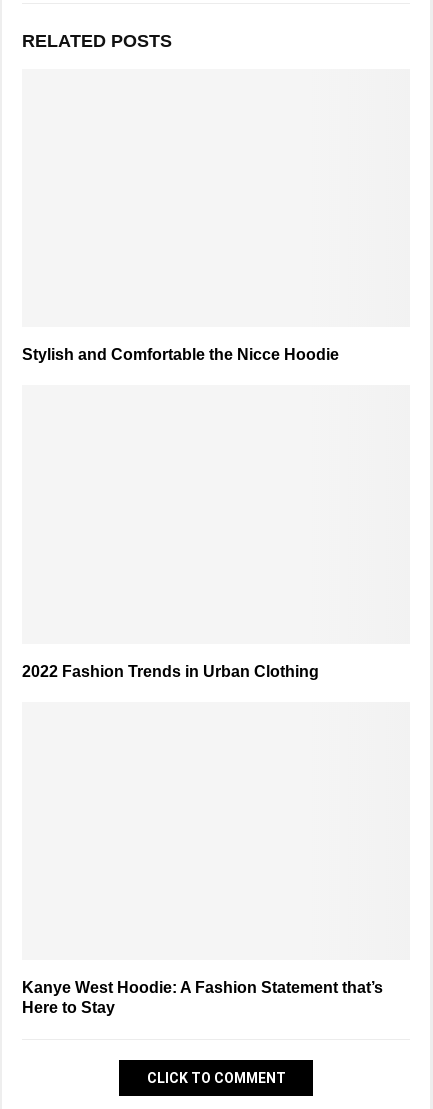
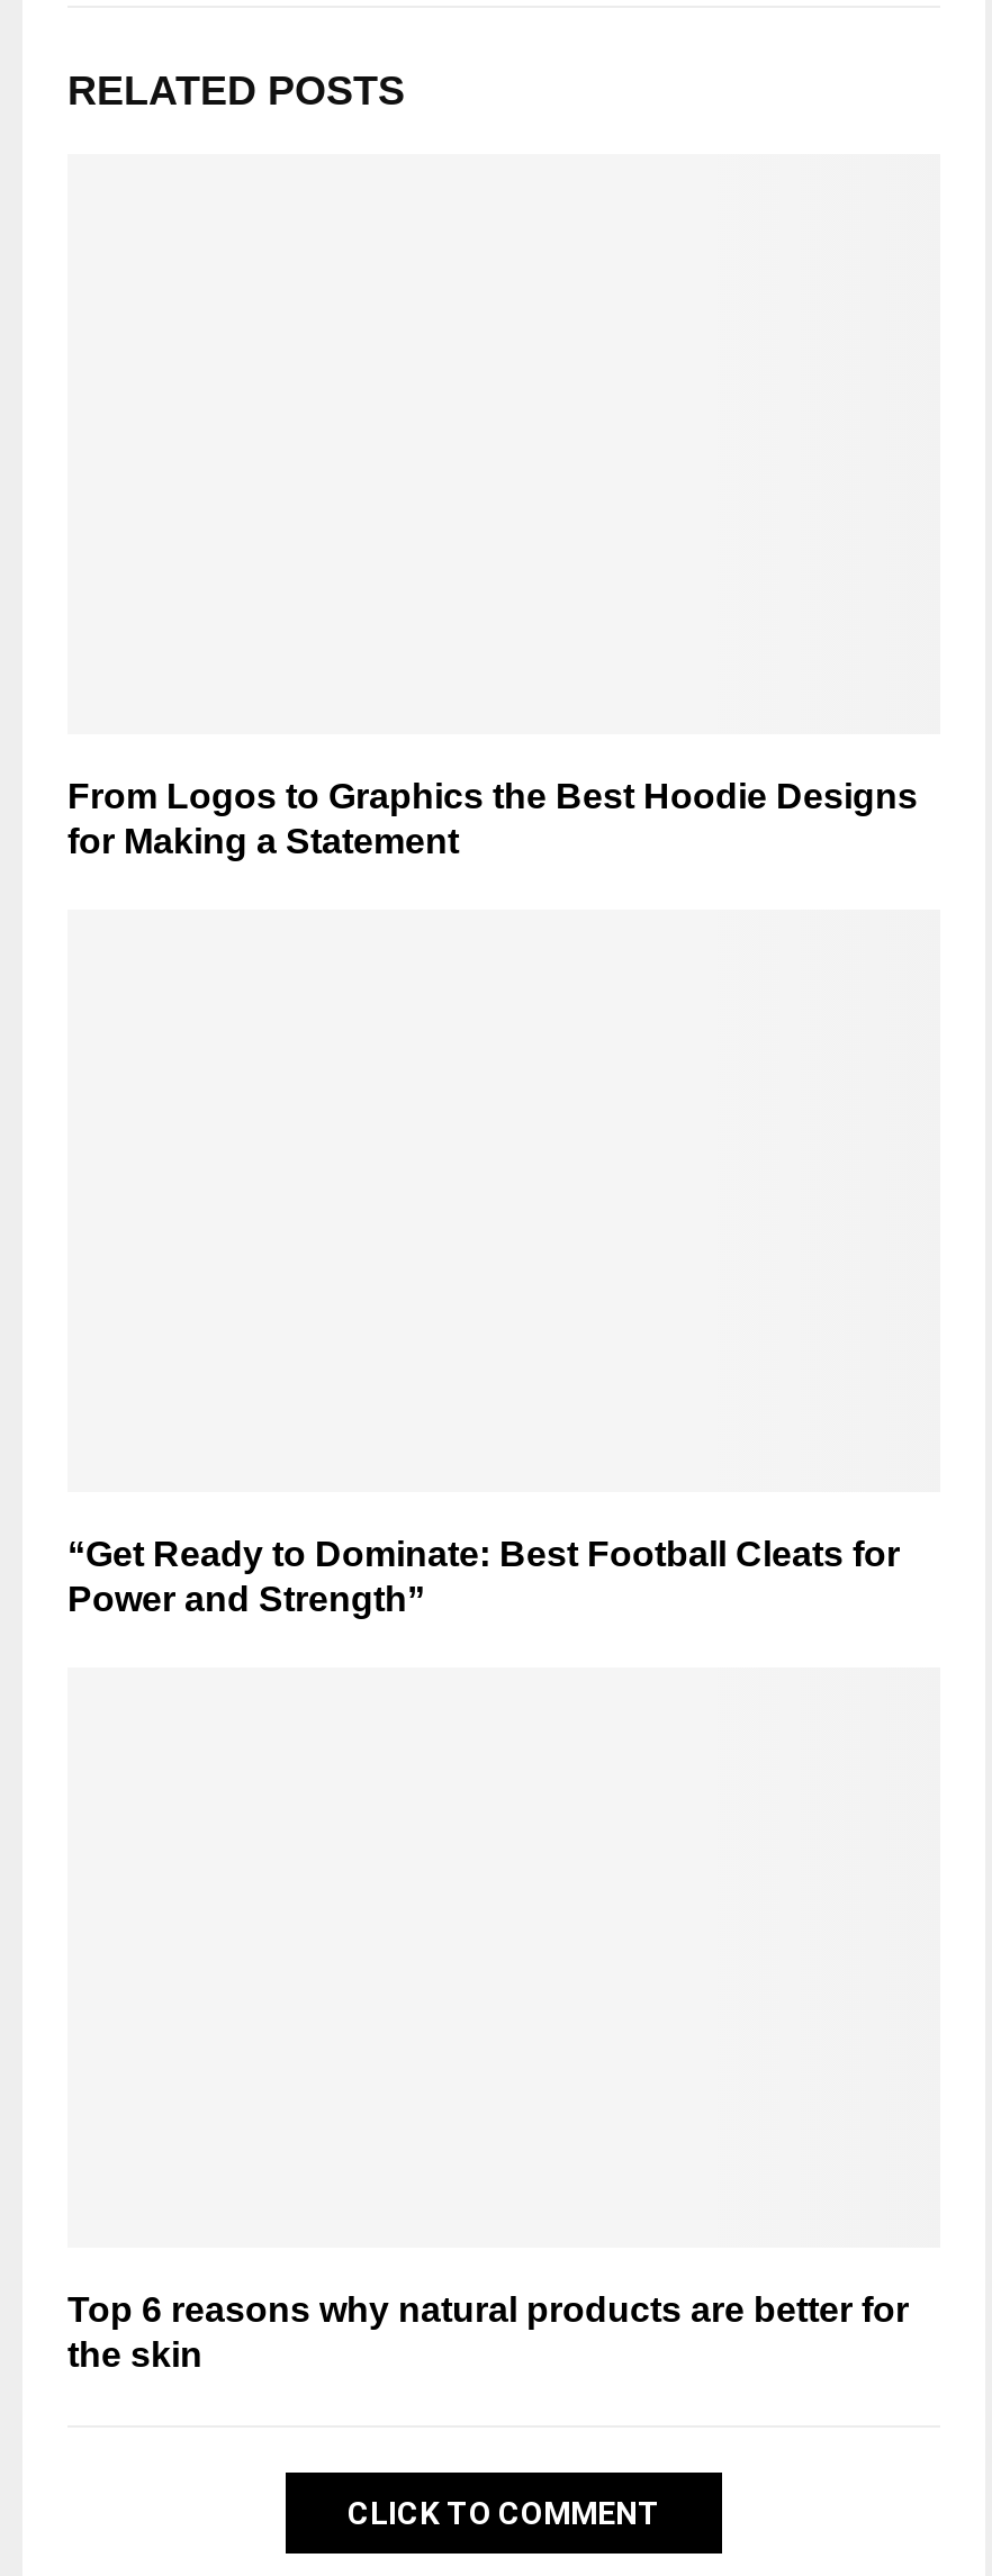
- Stylish and Comfortable the Nicce Hoodie
+ From Logos to Graphics the Best Hoodie Designs
+ for Making a Statement

- 2022 Fashion Trends in Urban Clothing
+ “Get Ready to Dominate: Best Football Cleats for
+ Power and Strength”

- Kanye West Hoodie: A Fashion Statement that’s
- Here to Stay
+ Top 6 reasons why natural products are better for
+ the skin
